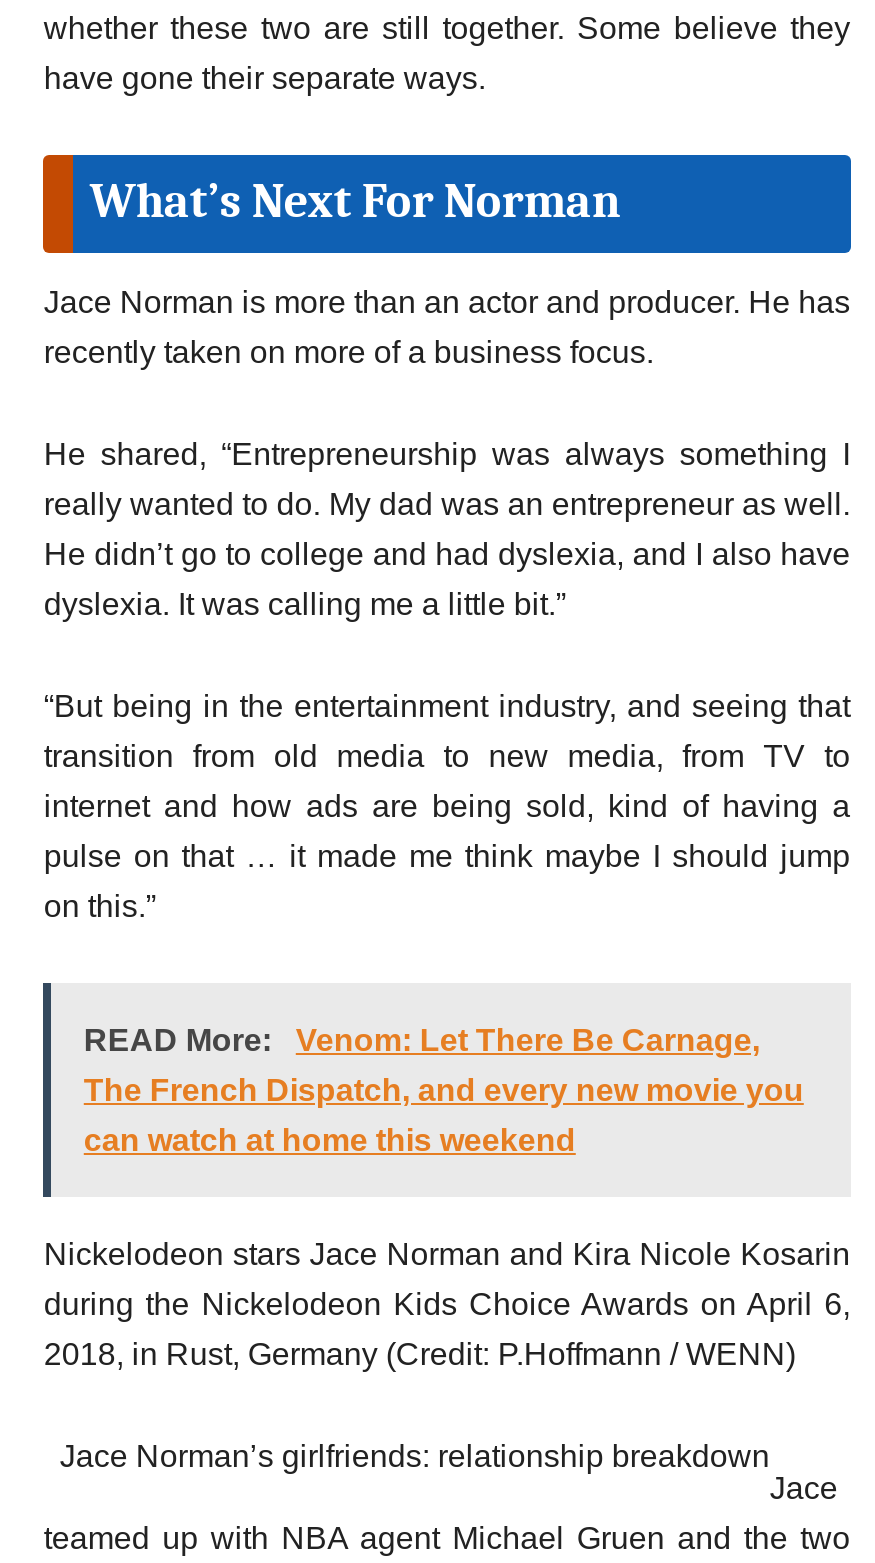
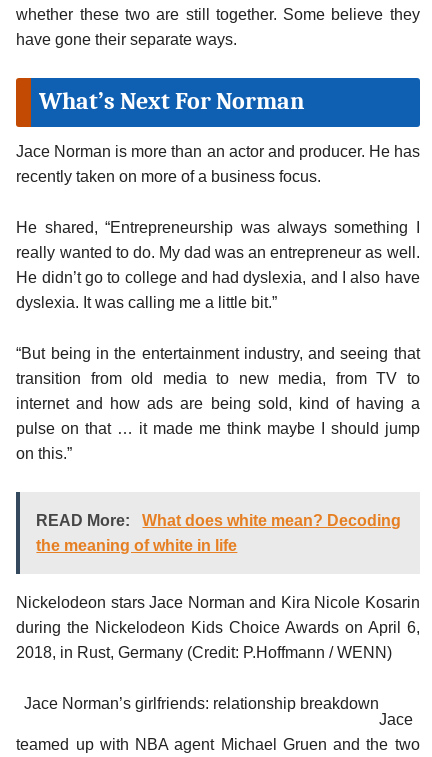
- READ More: Venom: Let There Be Carnage,
- The French Dispatch, and every new movie you
- can watch at home this weekend
+ READ More: What does white mean? Decoding
+ the meaning of white in life
